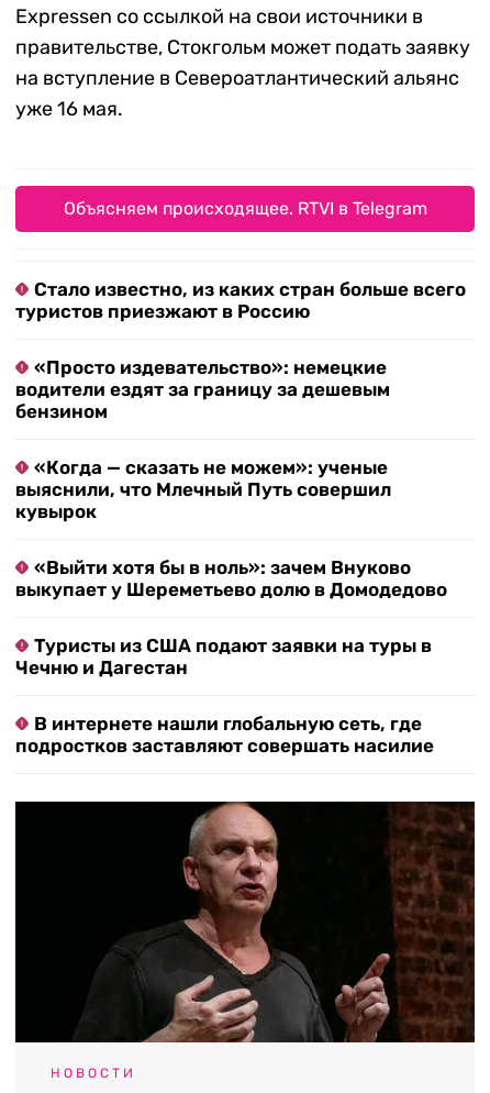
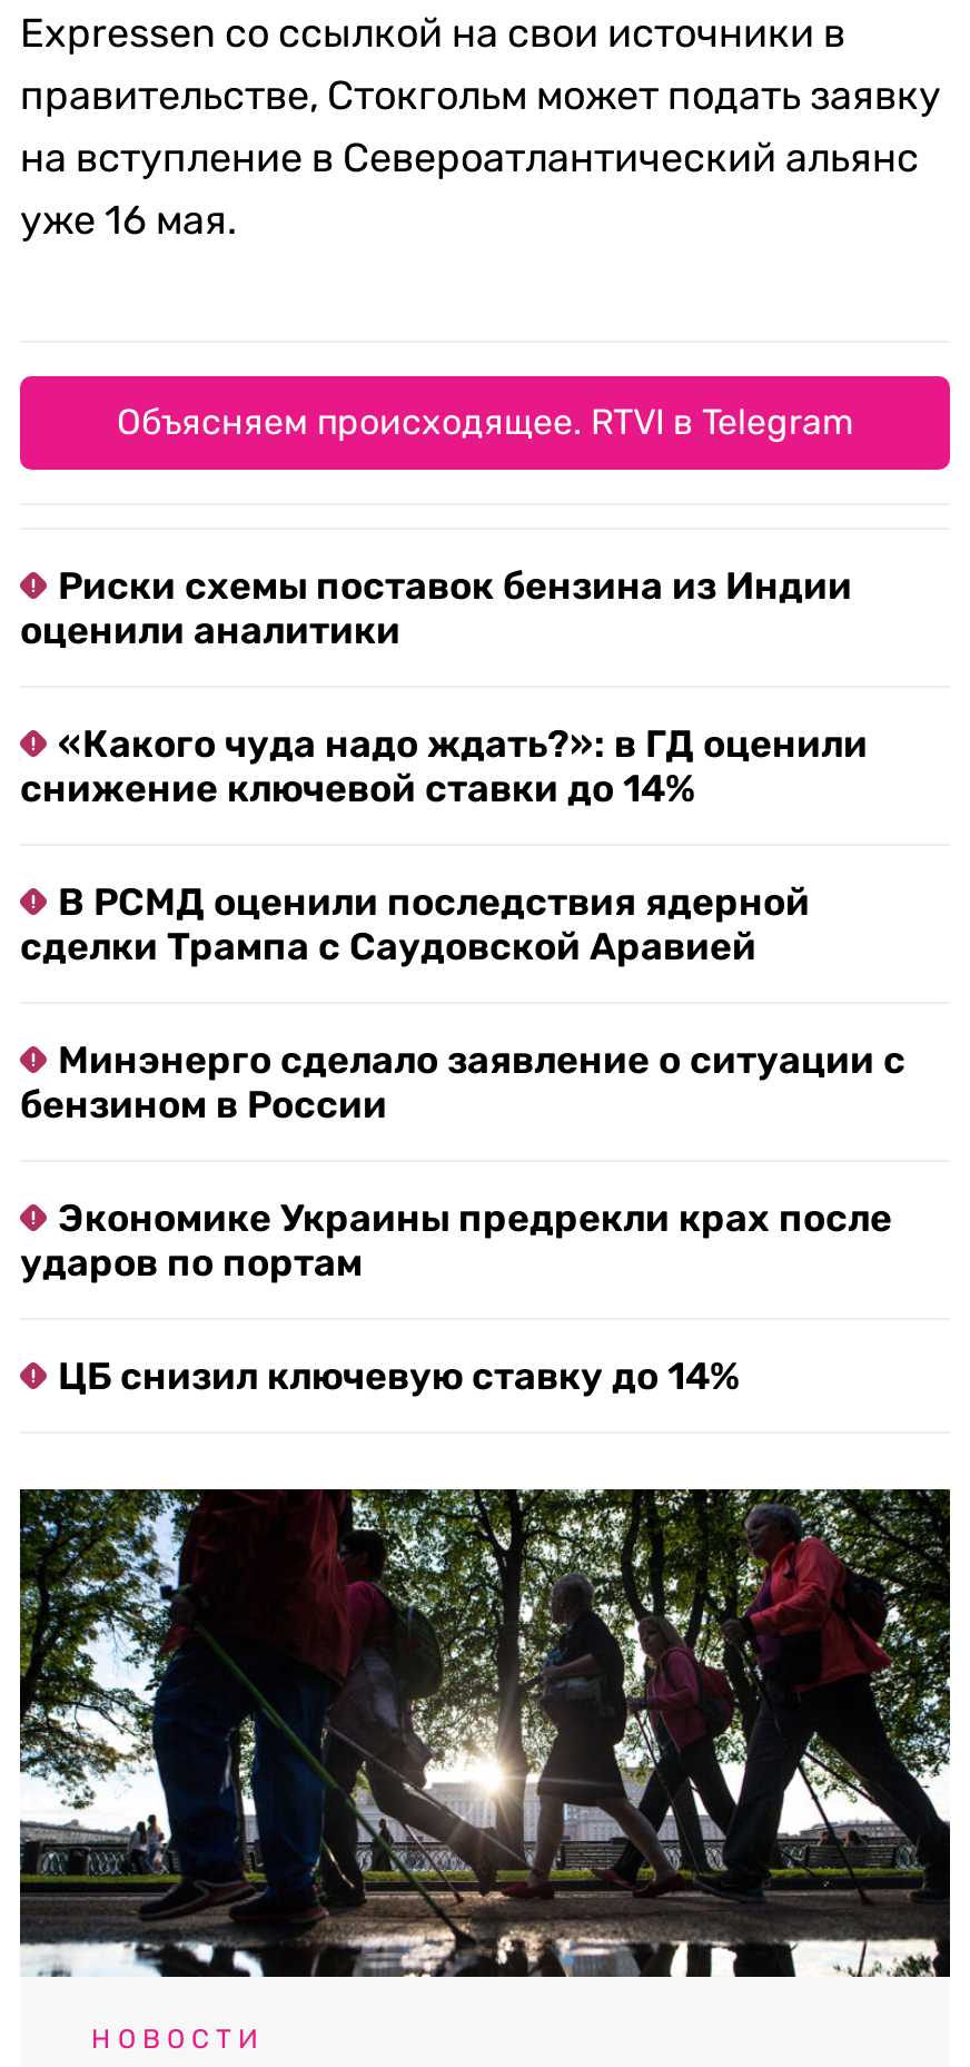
- Стало известно, из каких стран больше всего
- туристов приезжают в Россию
+ Риски схемы поставок бензина из Индии
+ оценили аналитики

- «Просто издевательство»: немецкие
- водители ездят за границу за дешевым
- бензином
+ «Какого чуда надо ждать?»: в ГД оценили
+ снижение ключевой ставки до 14%

- «Когда — сказать не можем»: ученые
- выяснили, что Млечный Путь совершил
- кувырок
+ В РСМД оценили последствия ядерной
+ сделки Трампа с Саудовской Аравией

- «Выйти хотя бы в ноль»: зачем Внуково
- выкупает у Шереметьево долю в Домодедово
+ Минэнерго сделало заявление о ситуации с
+ бензином в России

- Туристы из США подают заявки на туры в
- Чечню и Дагестан
+ Экономике Украины предрекли крах после
+ ударов по портам

- В интернете нашли глобальную сеть, где
- подростков заставляют совершать насилие
+ ЦБ снизил ключевую ставку до 14%

- [image]
+ [image]
